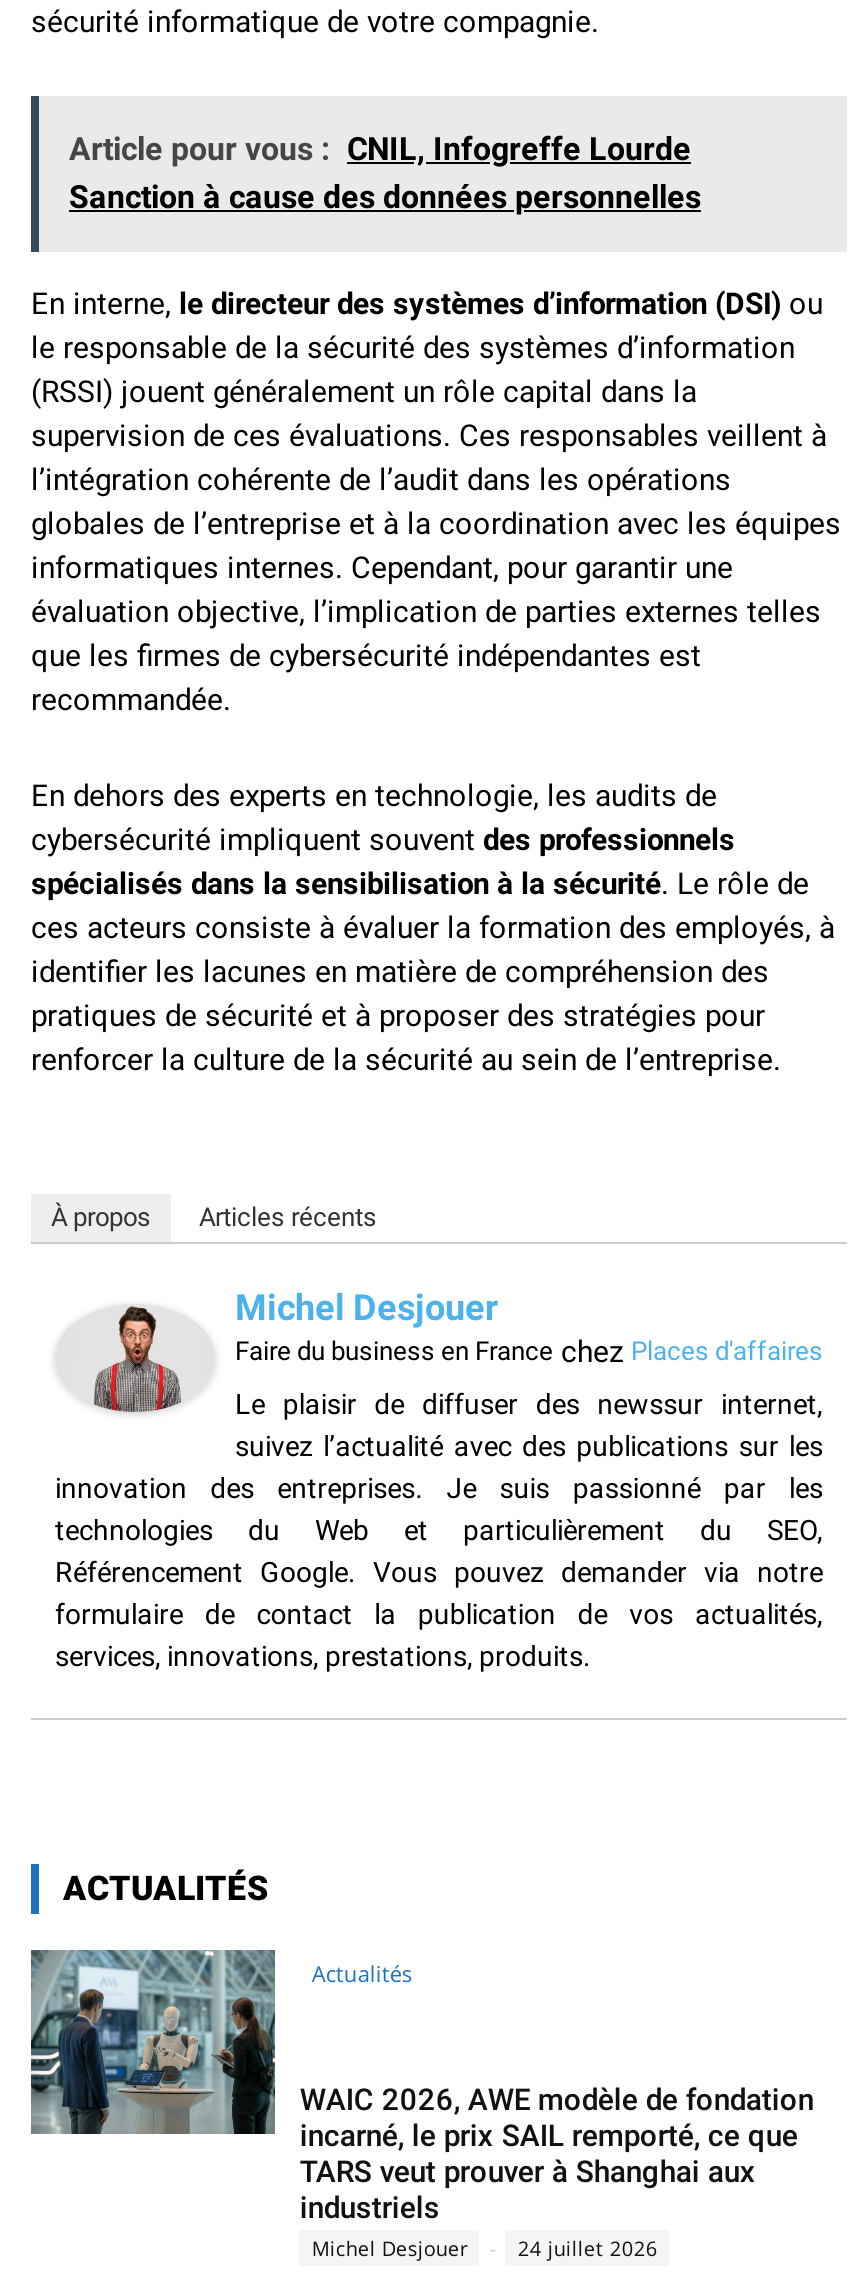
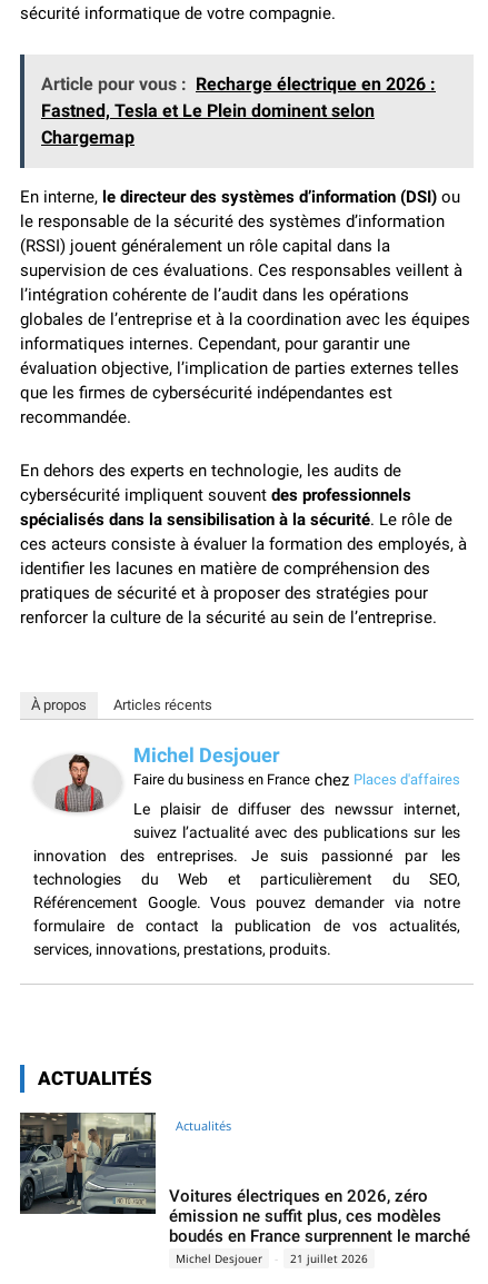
- Article pour vous : CNIL, Infogreffe Lourde
- Sanction à cause des données personnelles
+ Article pour vous : Recharge électrique en 2026 :
+ Fastned, Tesla et Le Plein dominent selon
+ Chargemap

moved down: [image] | En interne, le directeur des systèmes d’information (DSI) ou | le responsable de la sécurité des systèmes d’information | ... | ACTUALITÉS | Actualités

- [image]
- WAIC 2026, AWE modèle de fondation
- incarné, le prix SAIL remporté, ce que
- TARS veut prouver à Shanghai aux
- industriels
+ [image]
+ Voitures électriques en 2026, zéro
+ émission ne suffit plus, ces modèles
+ boudés en France surprennent le marché

- 24 juillet 2026
+ 21 juillet 2026
